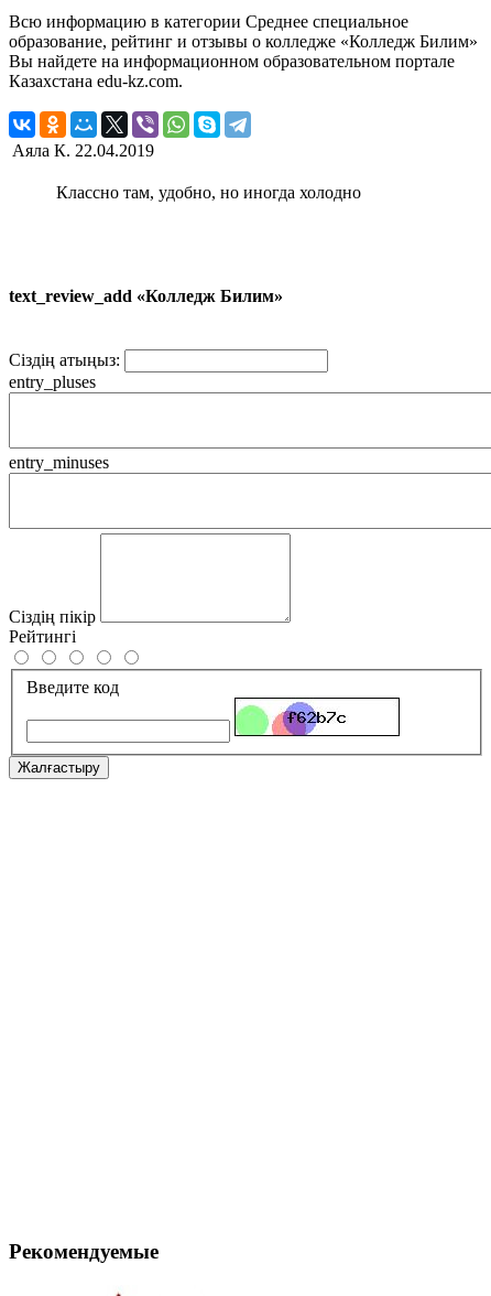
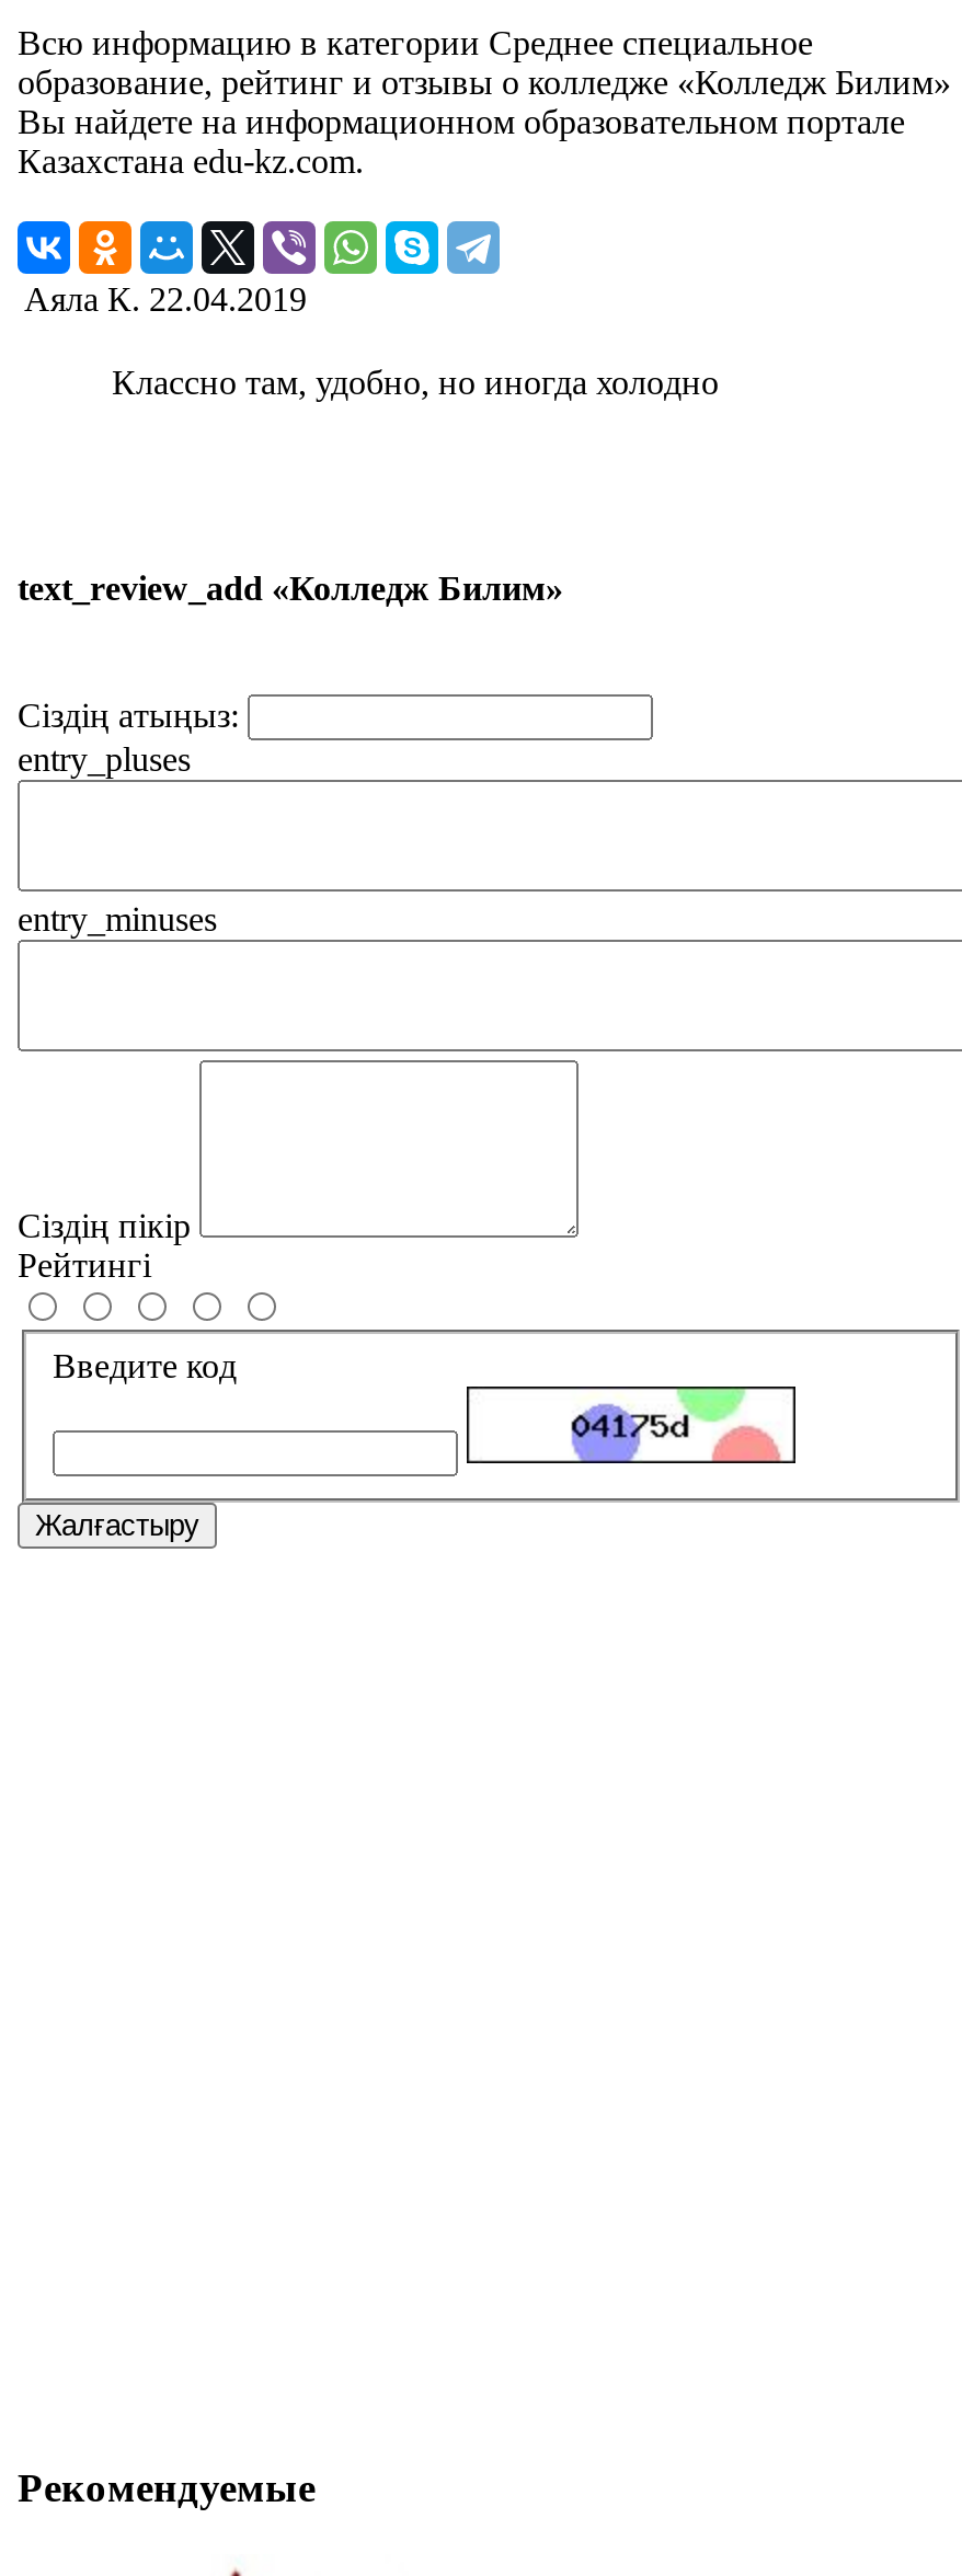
- [image]
+ [image]
